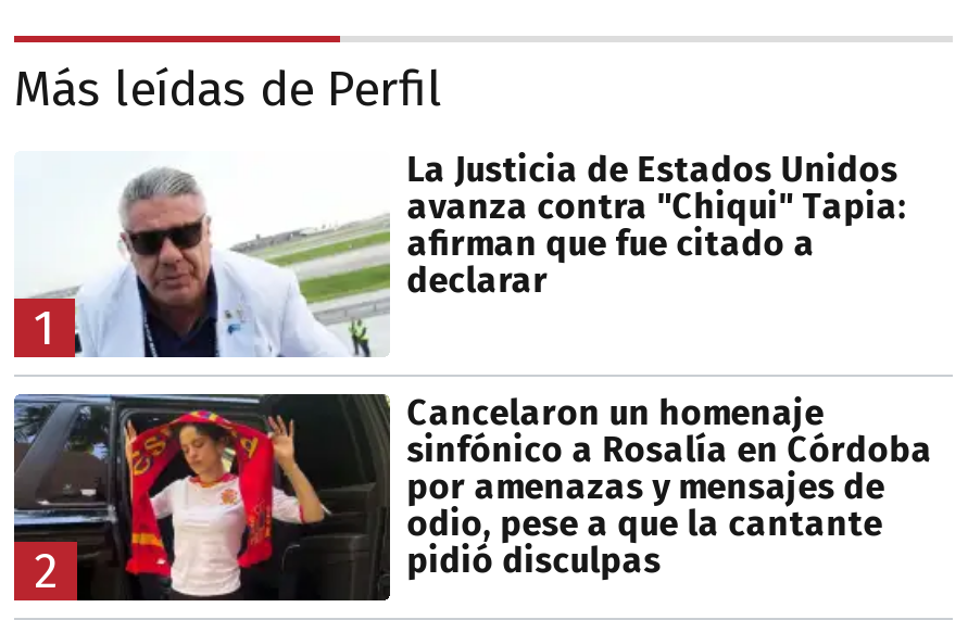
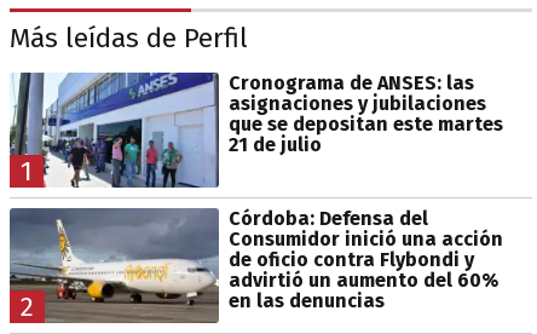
- [image]
- La Justicia de Estados Unidos
- avanza contra "Chiqui" Tapia:
- afirman que fue citado a
- declarar
+ [image]
+ Cronograma de ANSES: las
+ asignaciones y jubilaciones
+ que se depositan este martes
+ 21 de julio

- [image]
- Cancelaron un homenaje
- sinfónico a Rosalía en Córdoba
- por amenazas y mensajes de
- odio, pese a que la cantante
- pidió disculpas
+ [image]
+ Córdoba: Defensa del
+ Consumidor inició una acción
+ de oficio contra Flybondi y
+ advirtió un aumento del 60%
+ en las denuncias
